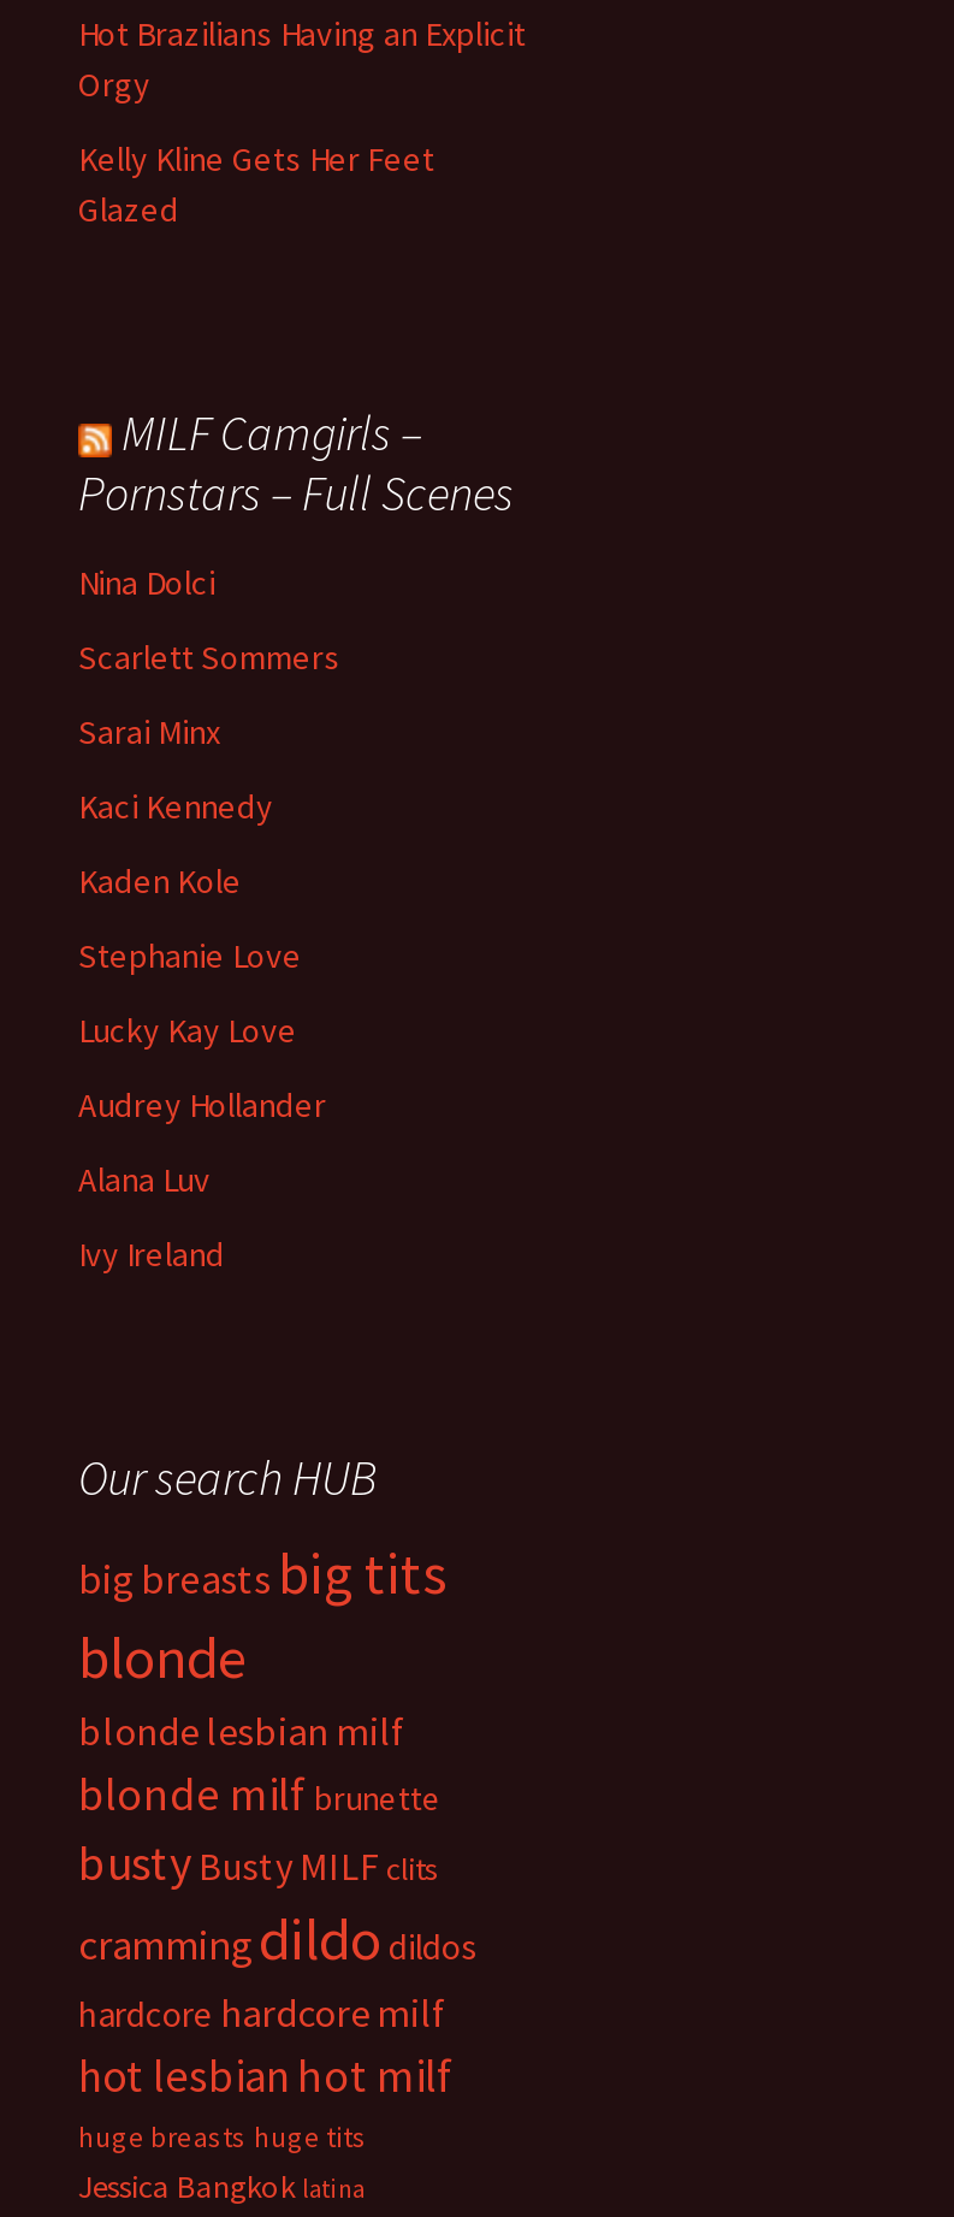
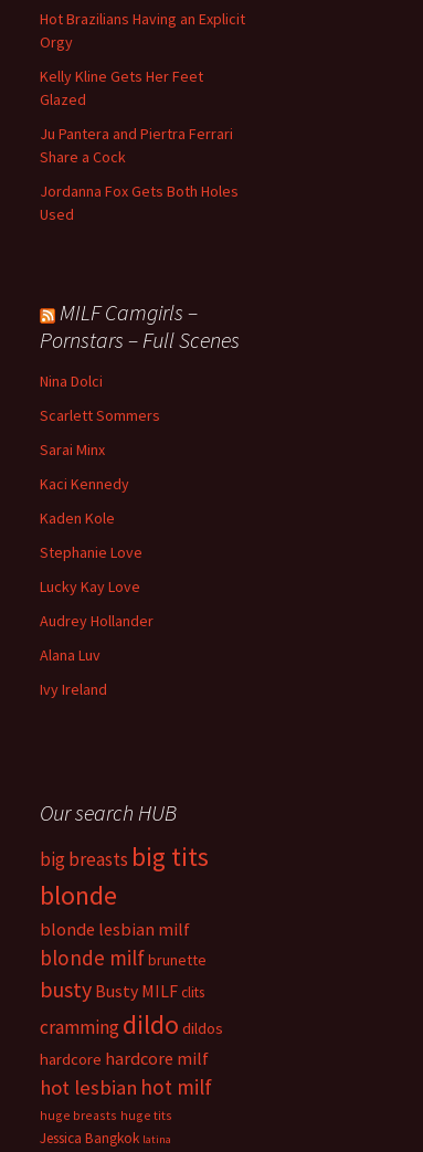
+ Ju Pantera and Piertra Ferrari
+ Share a Cock
+ Jordanna Fox Gets Both Holes
+ Used
